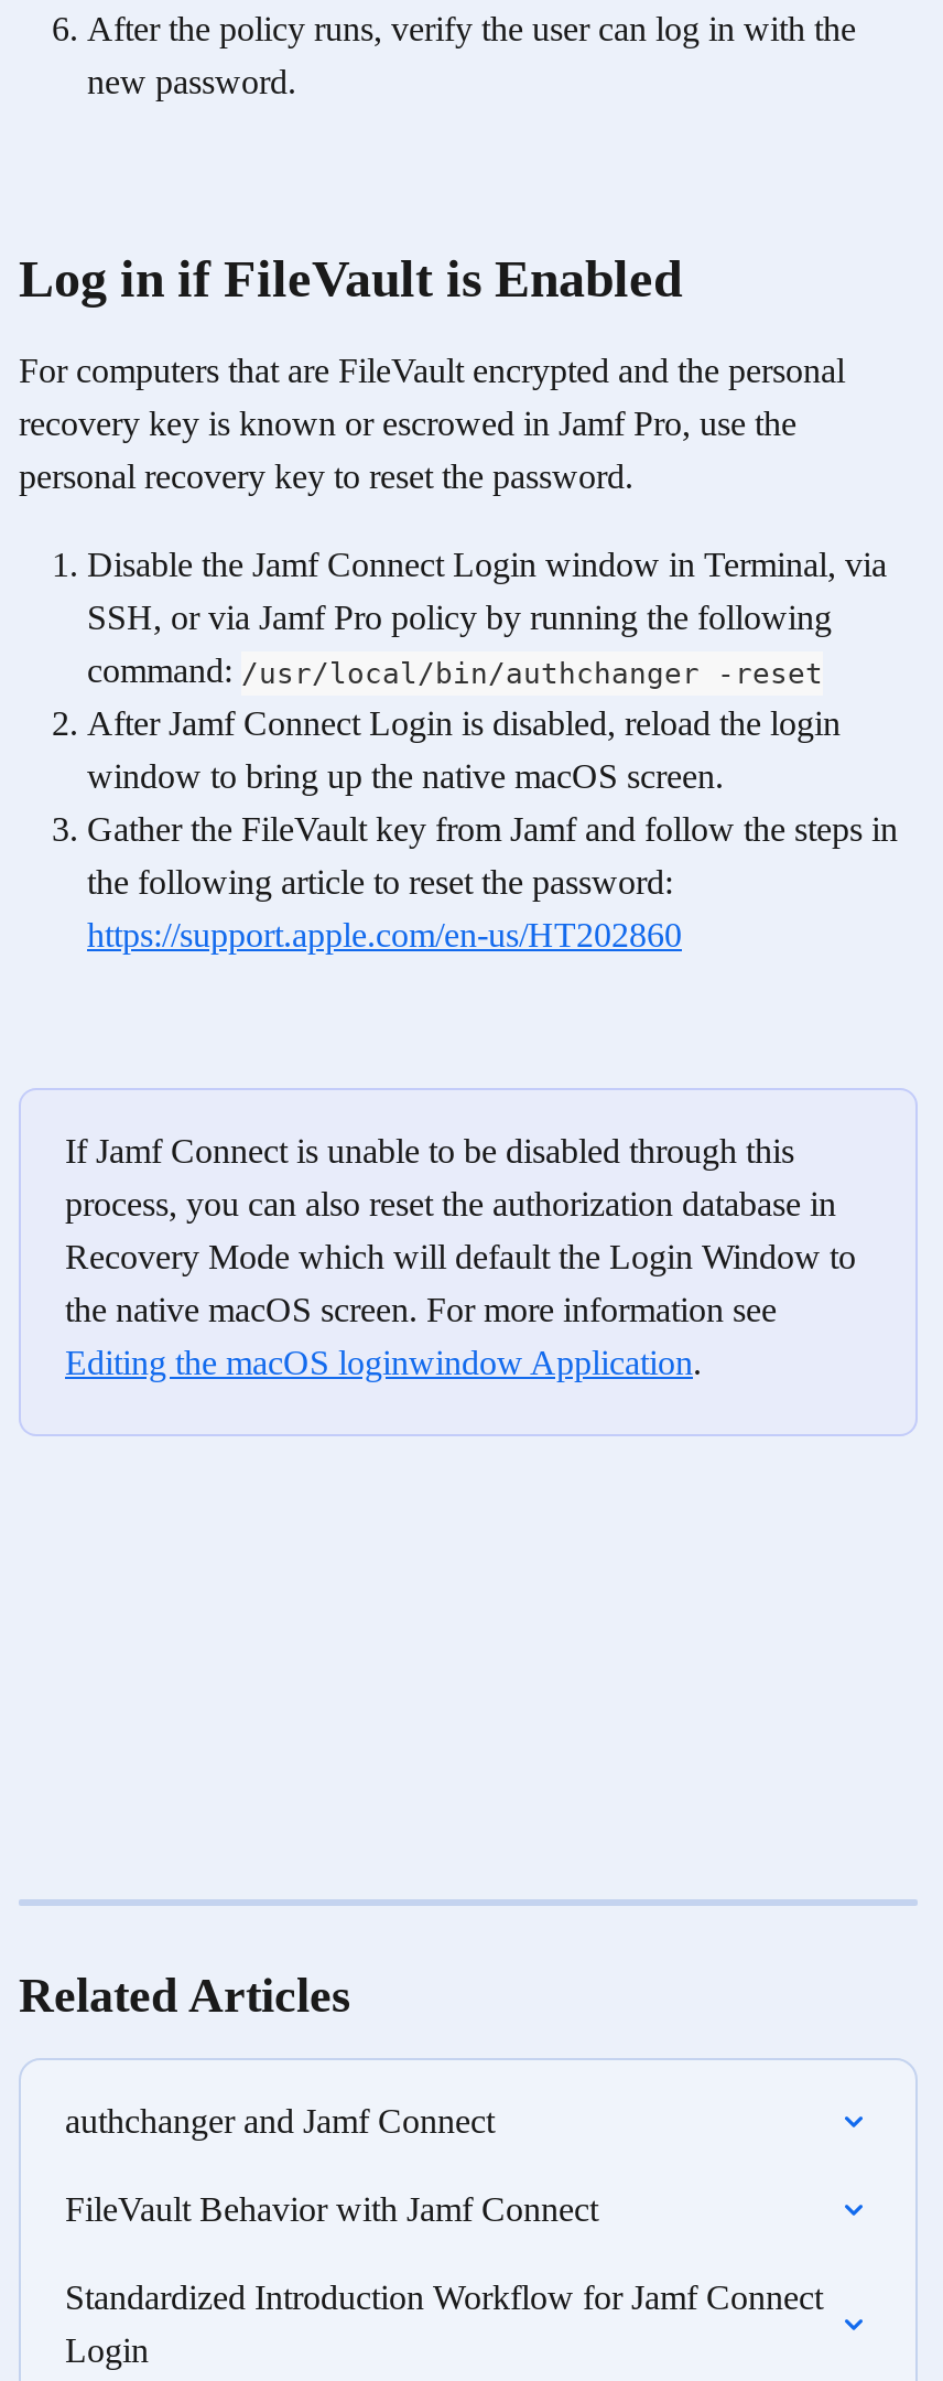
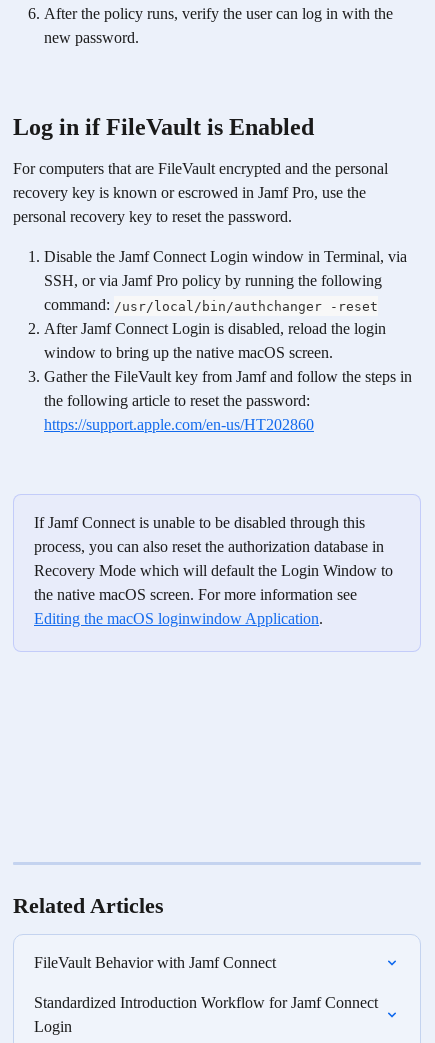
- authchanger and Jamf Connect
